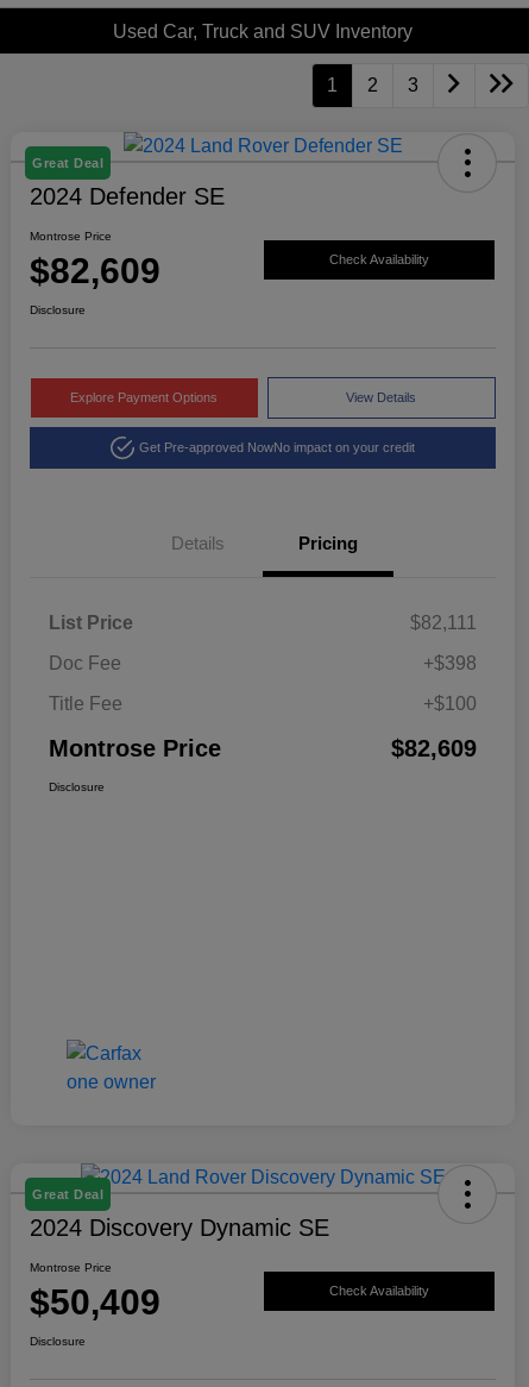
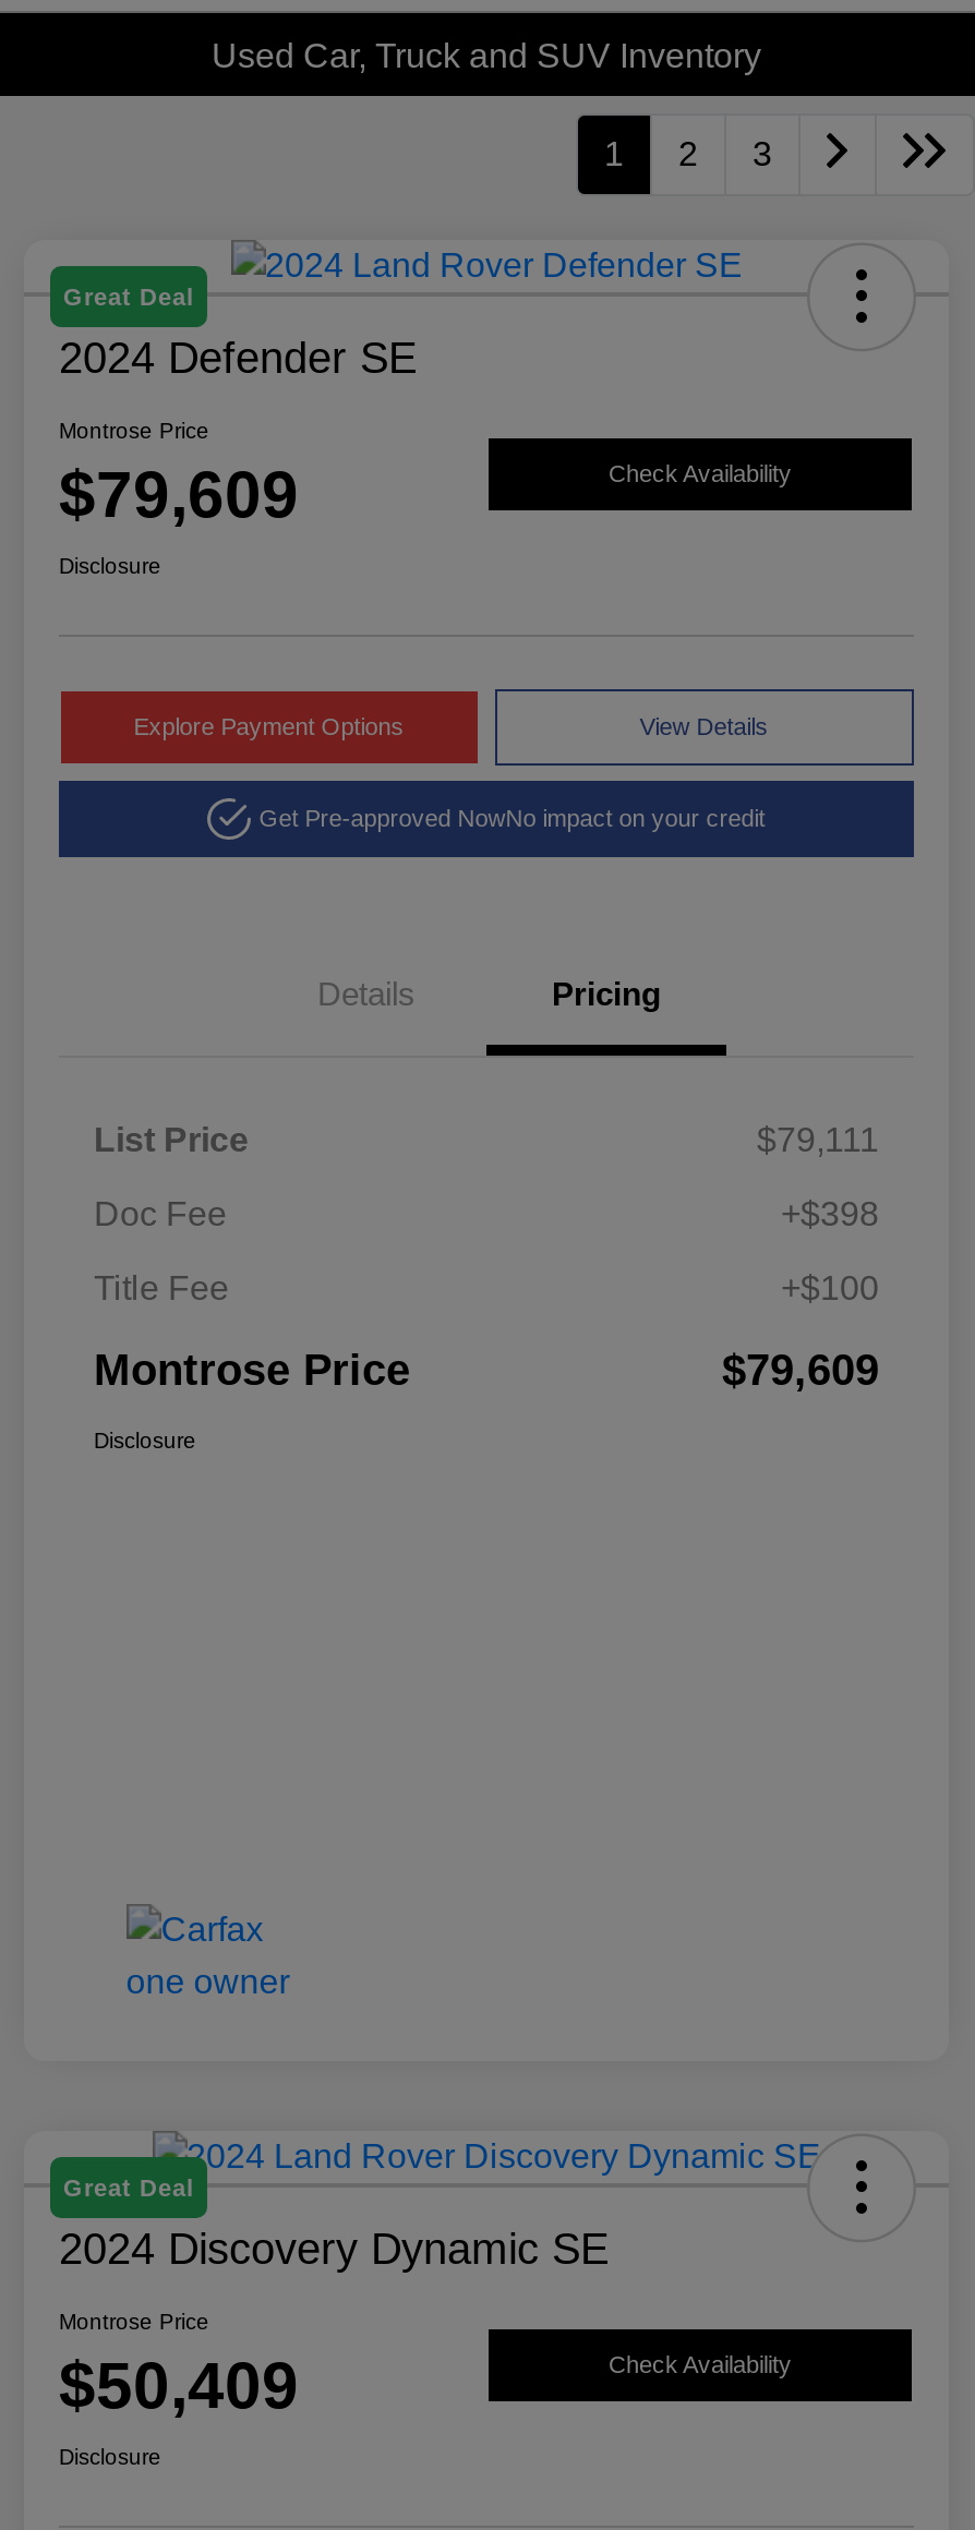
- $82,609
+ $79,609

- $82,111
+ $79,111

- $82,609
+ $79,609
